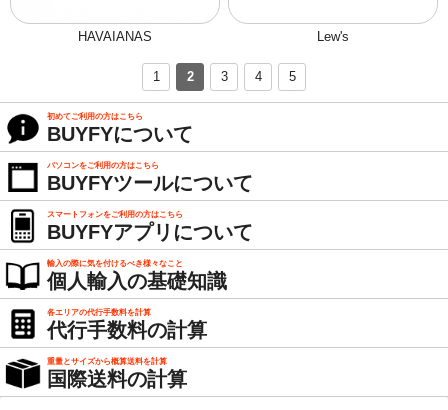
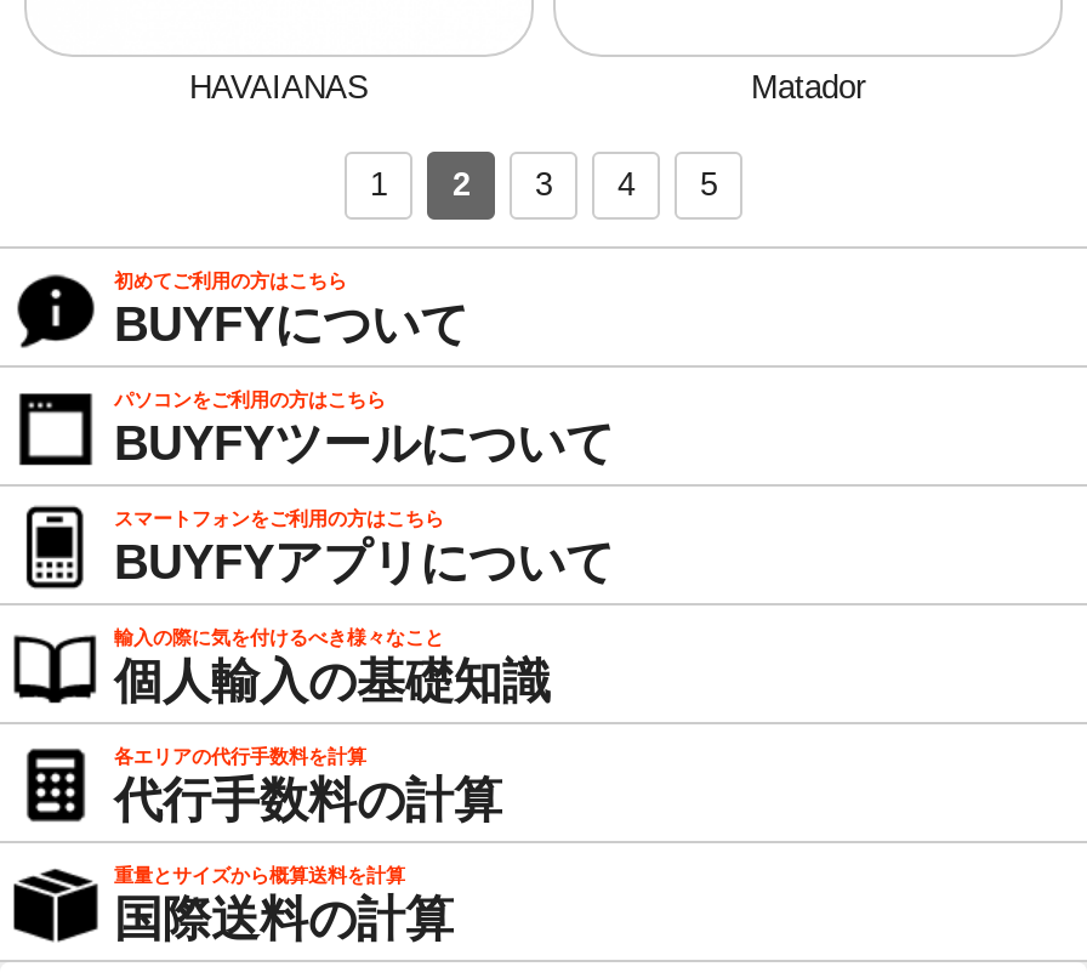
- Lew's
+ Matador
